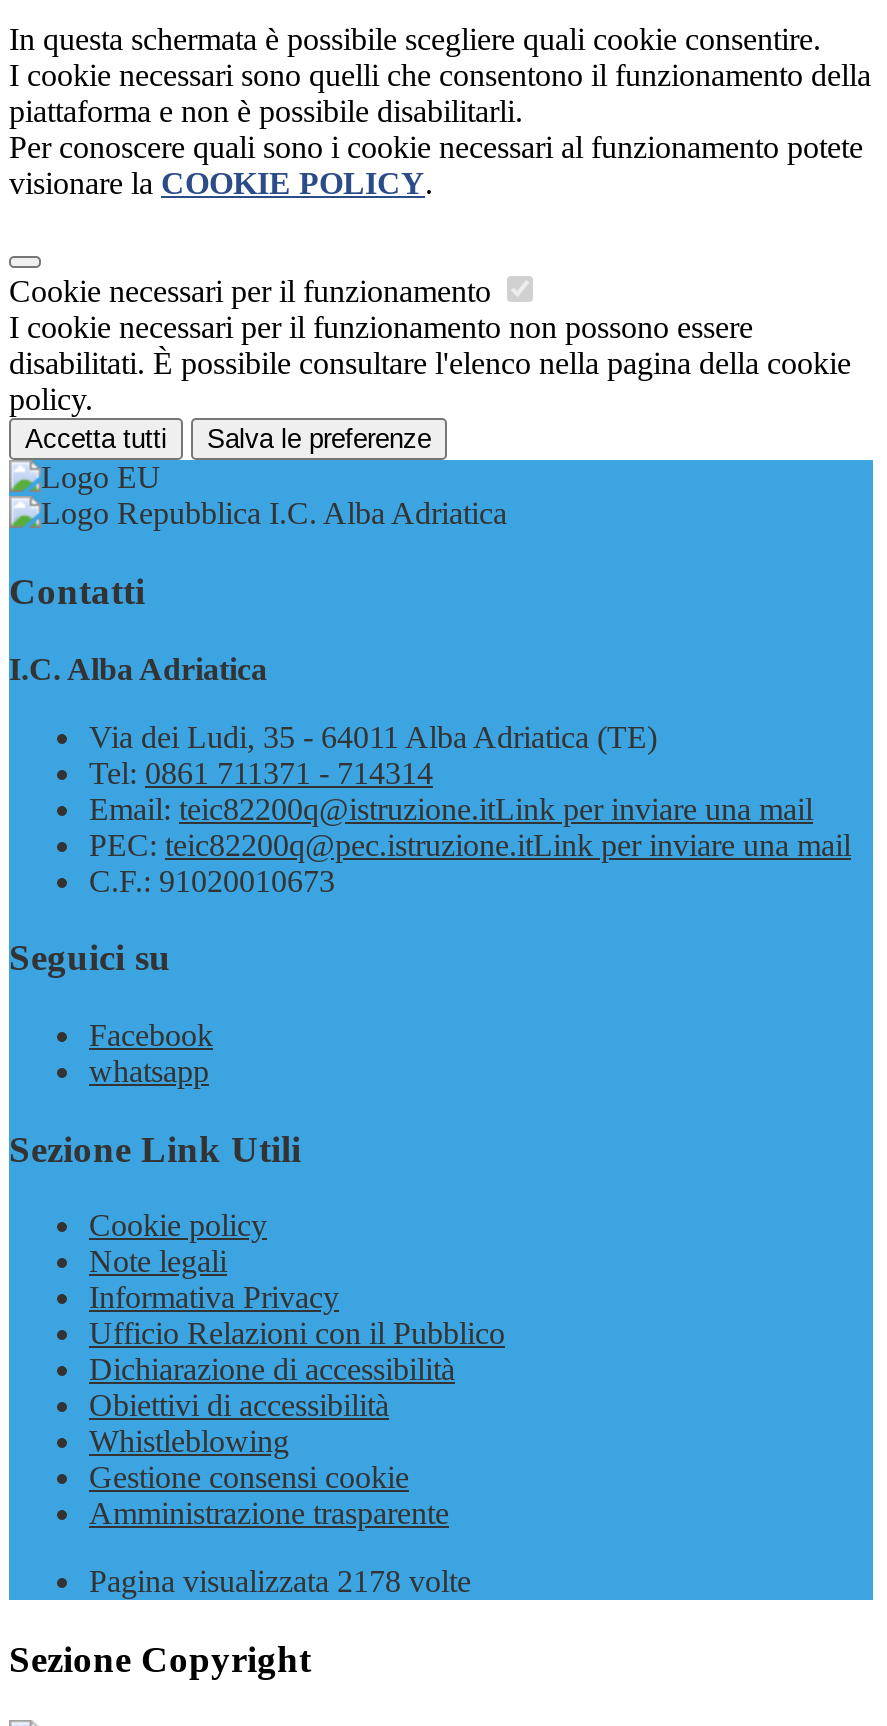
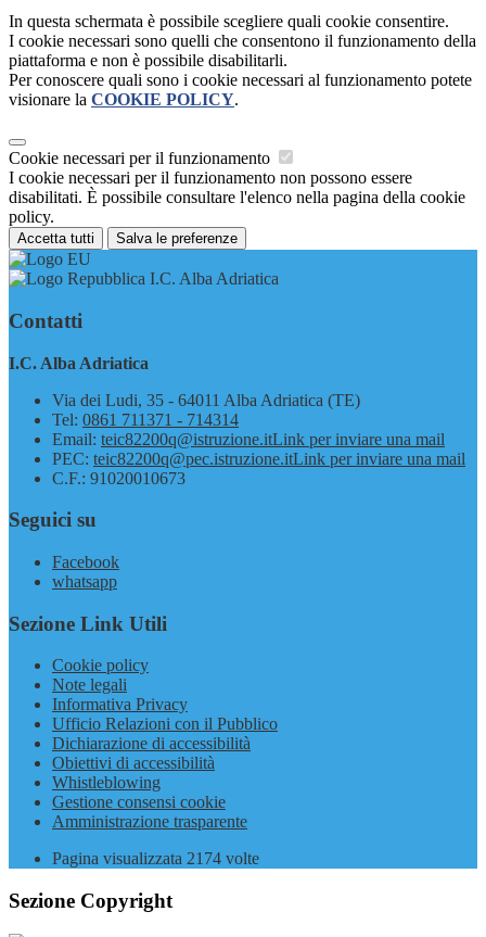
- Pagina visualizzata 2178 volte
+ Pagina visualizzata 2174 volte
